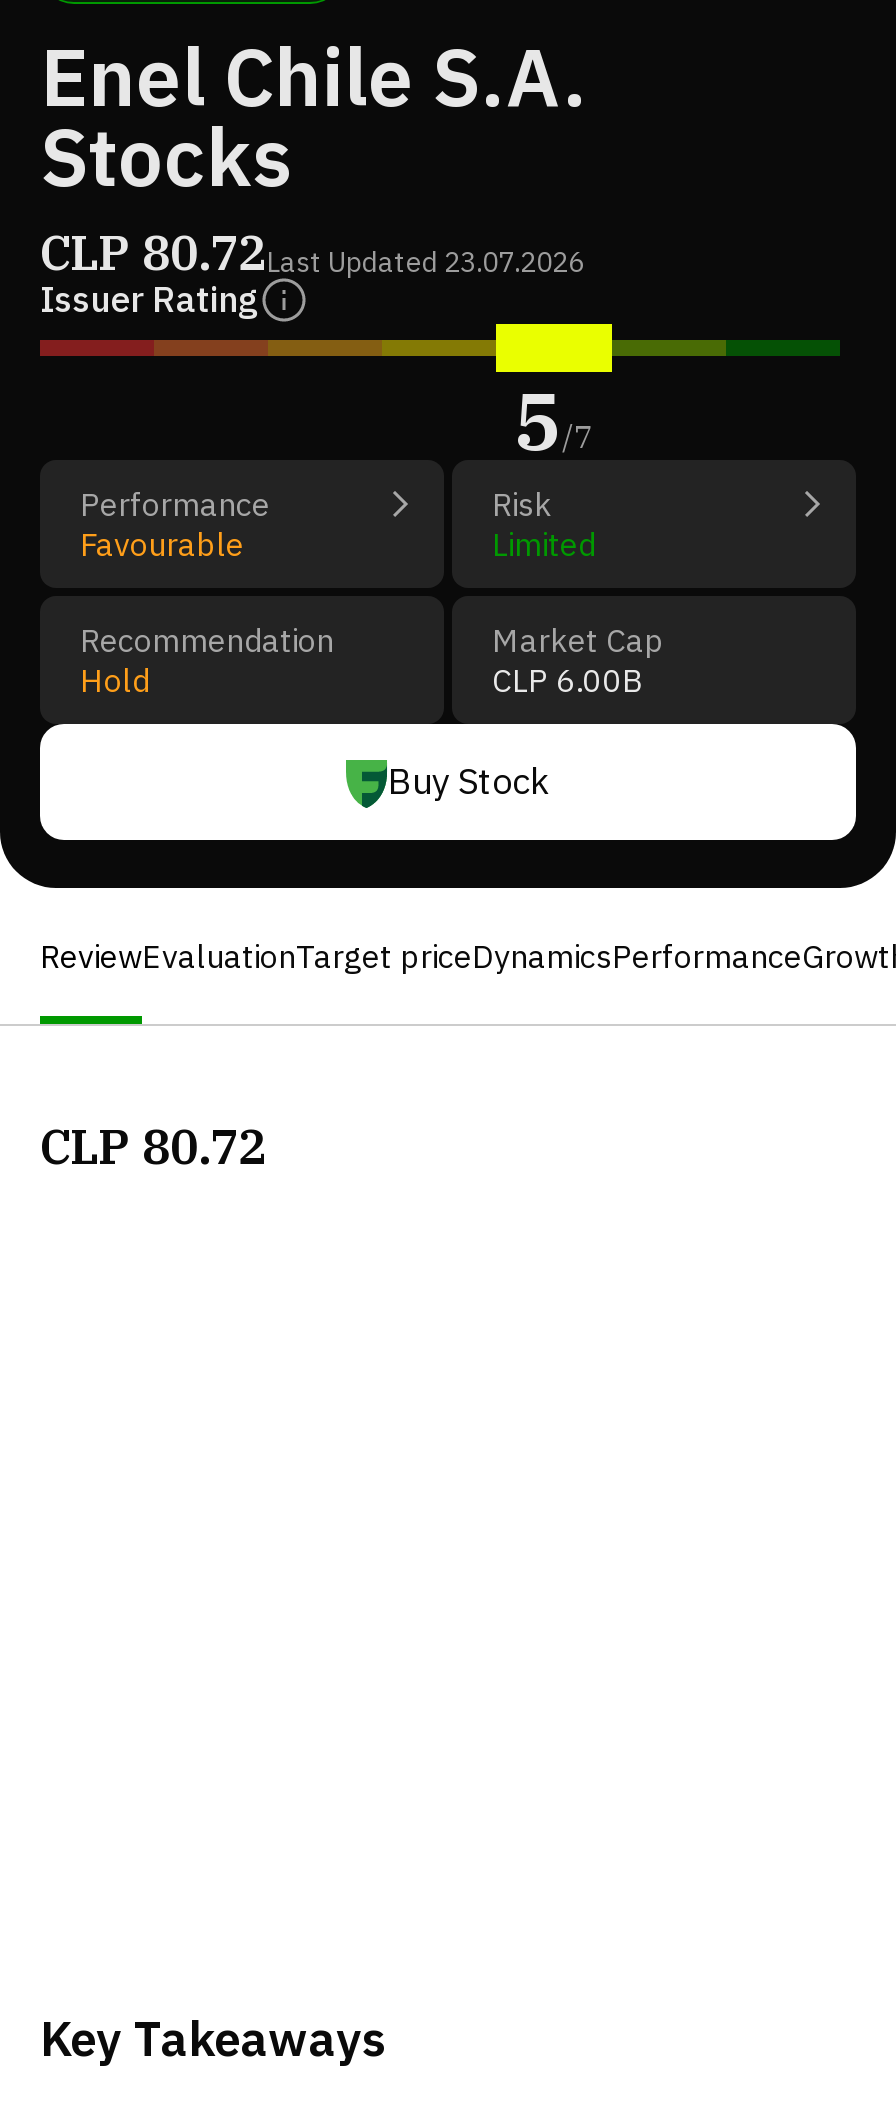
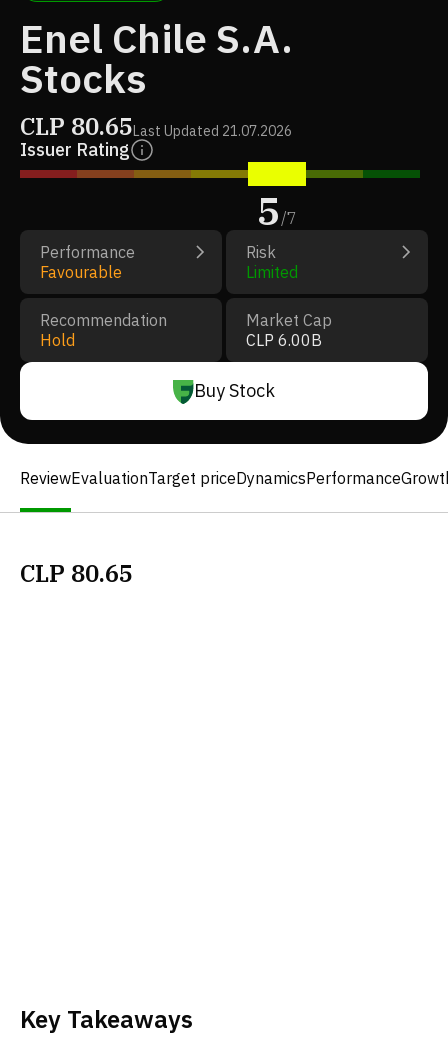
- CLP 80.72Last Updated 23.07.2026
+ CLP 80.65Last Updated 21.07.2026

- CLP 80.72
+ CLP 80.65
